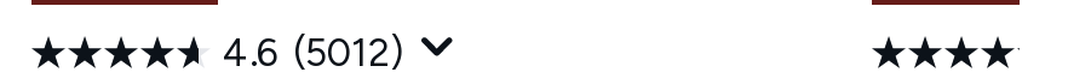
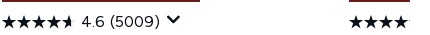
- 4.6 (5012)
+ 4.6 (5009)
